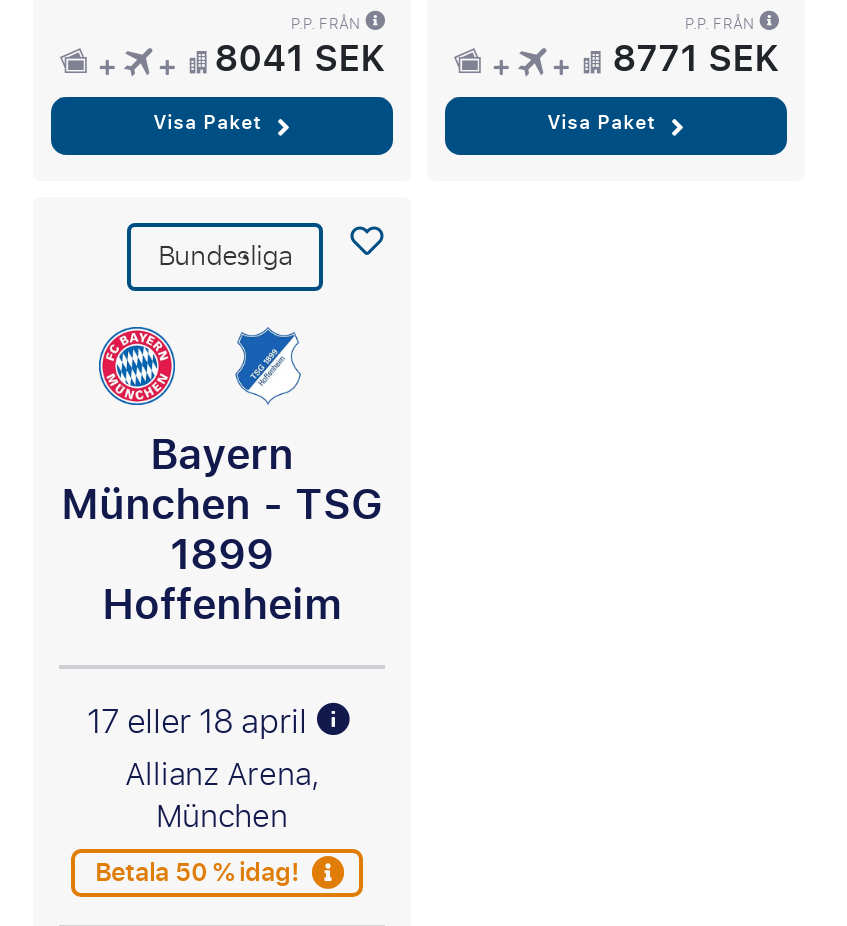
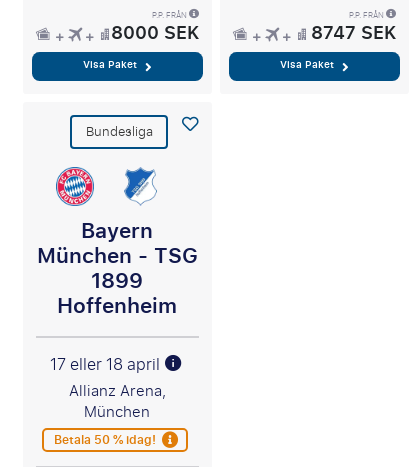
- 8041 SEK
+ 8000 SEK

- 8771 SEK
+ 8747 SEK
